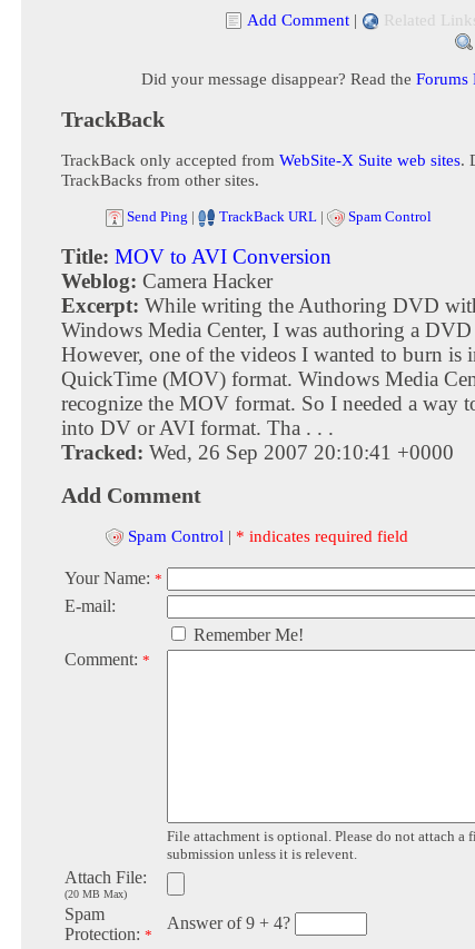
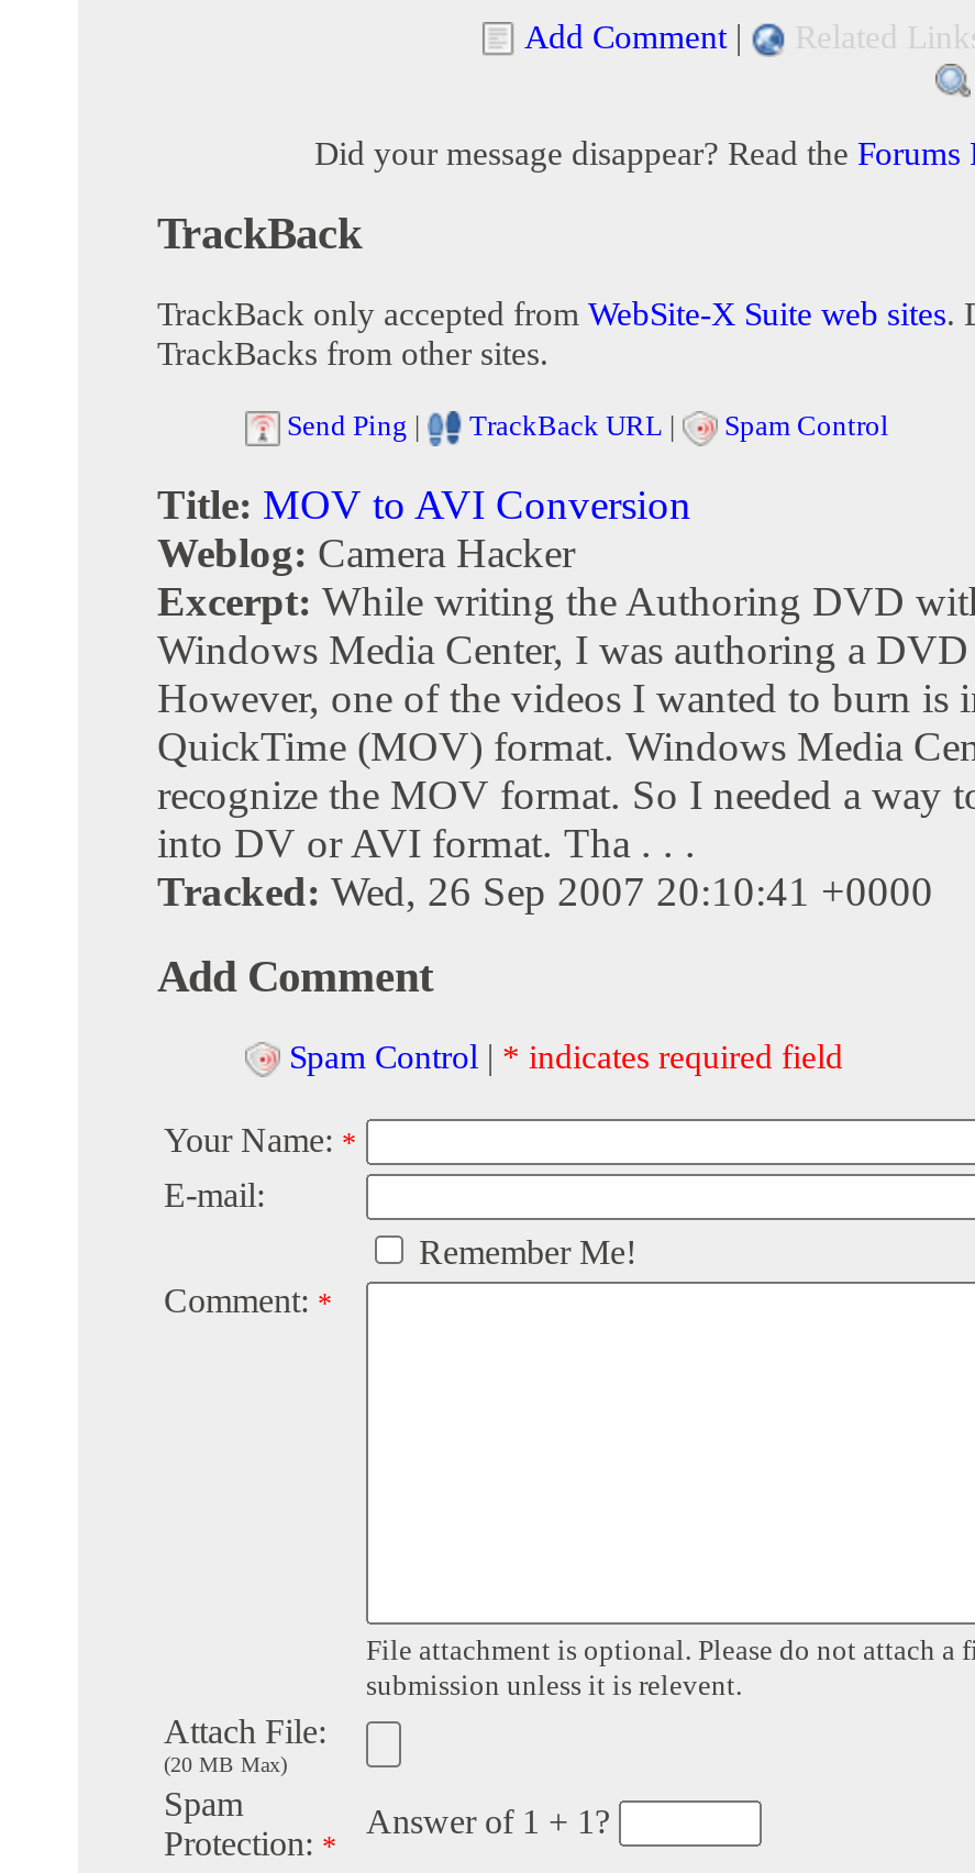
- Answer of 9 + 4?
+ Answer of 1 + 1?
